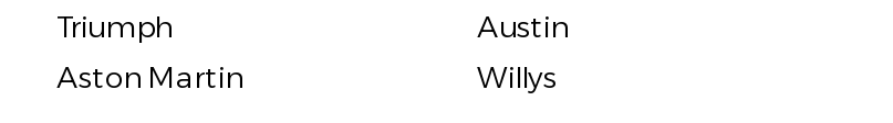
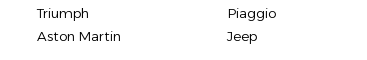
- Austin
+ Piaggio

- Willys
+ Jeep
